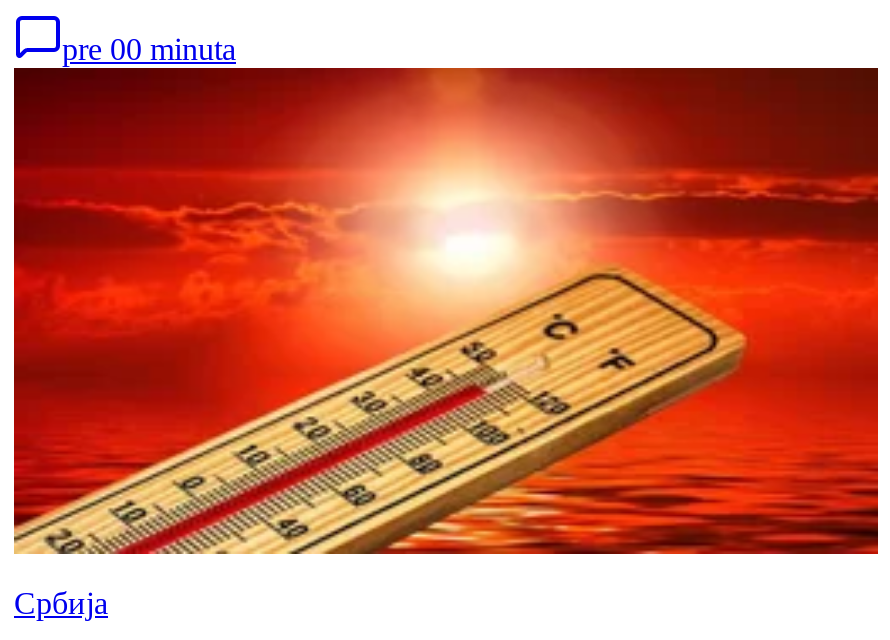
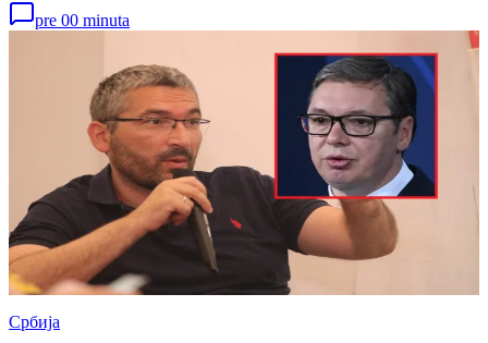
- [image]
+ [image]
